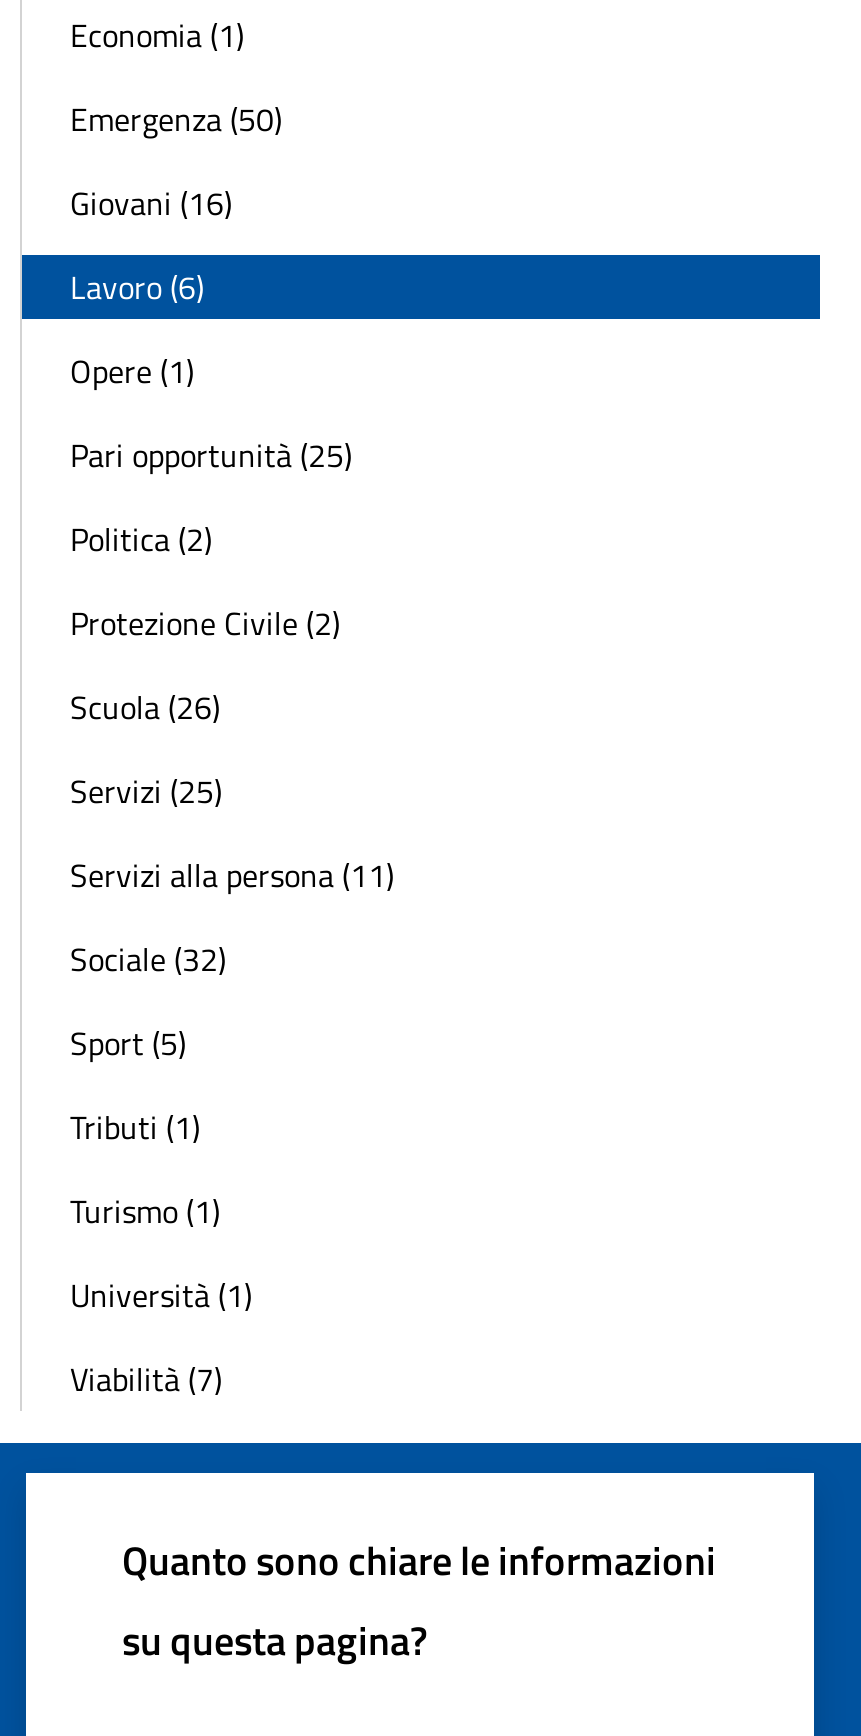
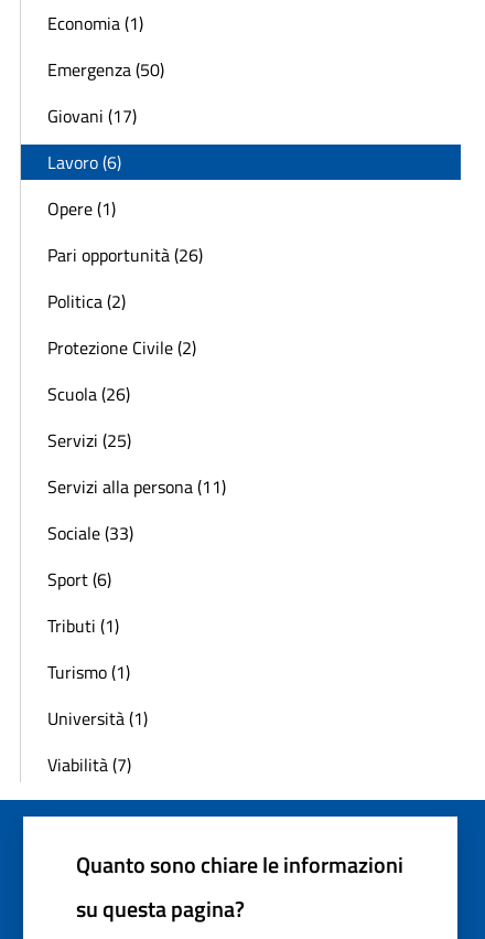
- Giovani (16)
+ Giovani (17)

- Pari opportunità (25)
+ Pari opportunità (26)

- Sociale (32)
+ Sociale (33)

- Sport (5)
+ Sport (6)
